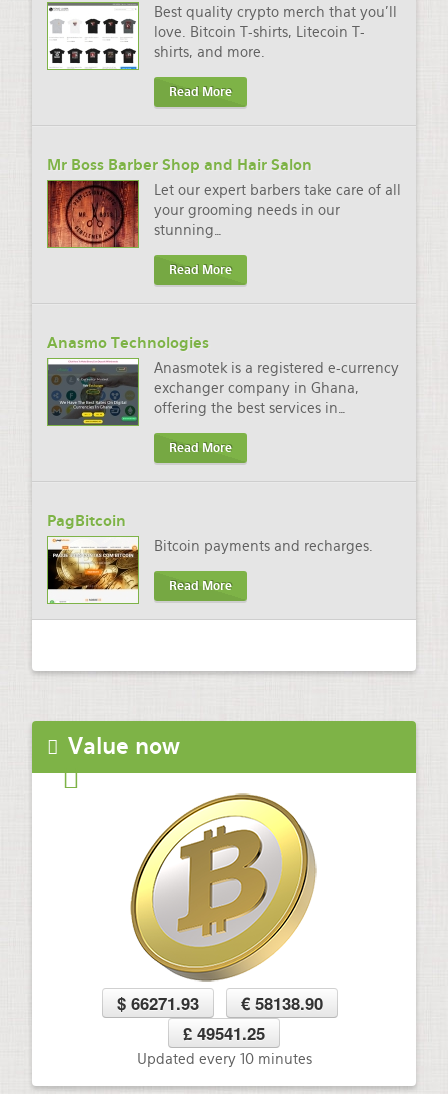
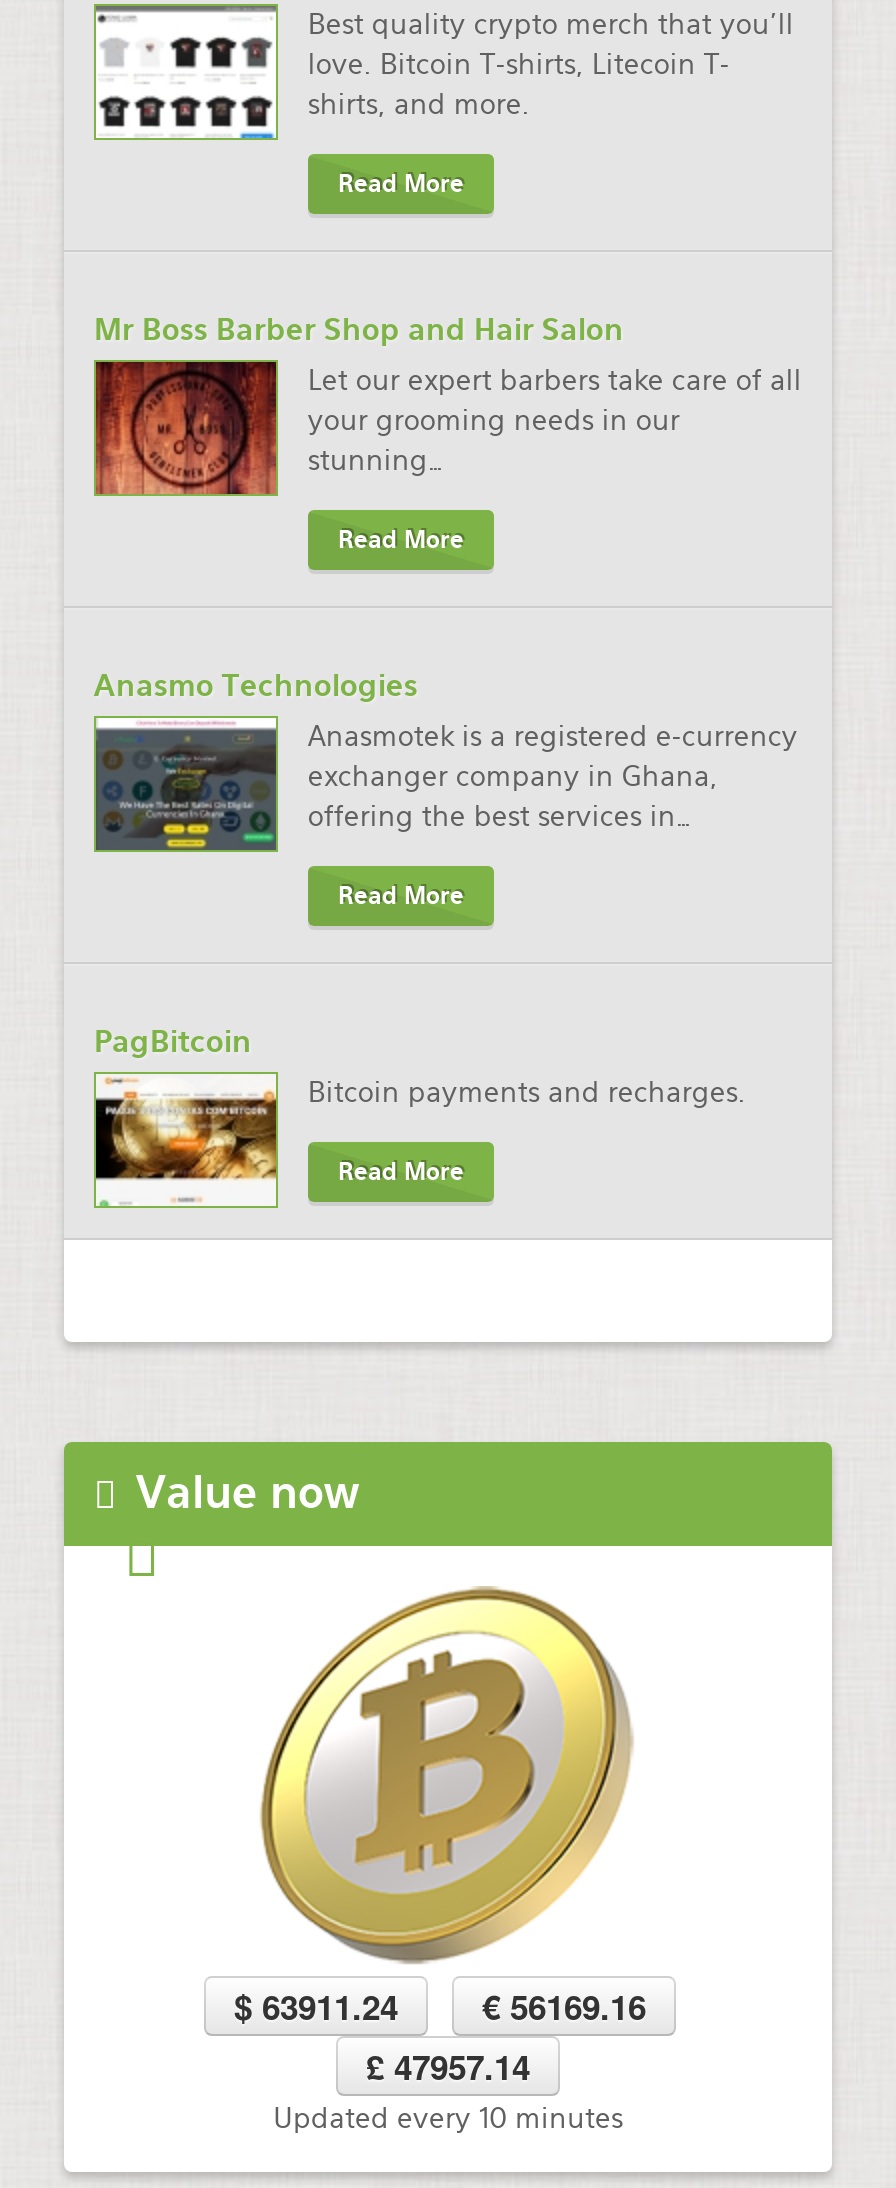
- $ 66271.93
+ $ 63911.24

- € 58138.90
+ € 56169.16

- £ 49541.25
+ £ 47957.14
